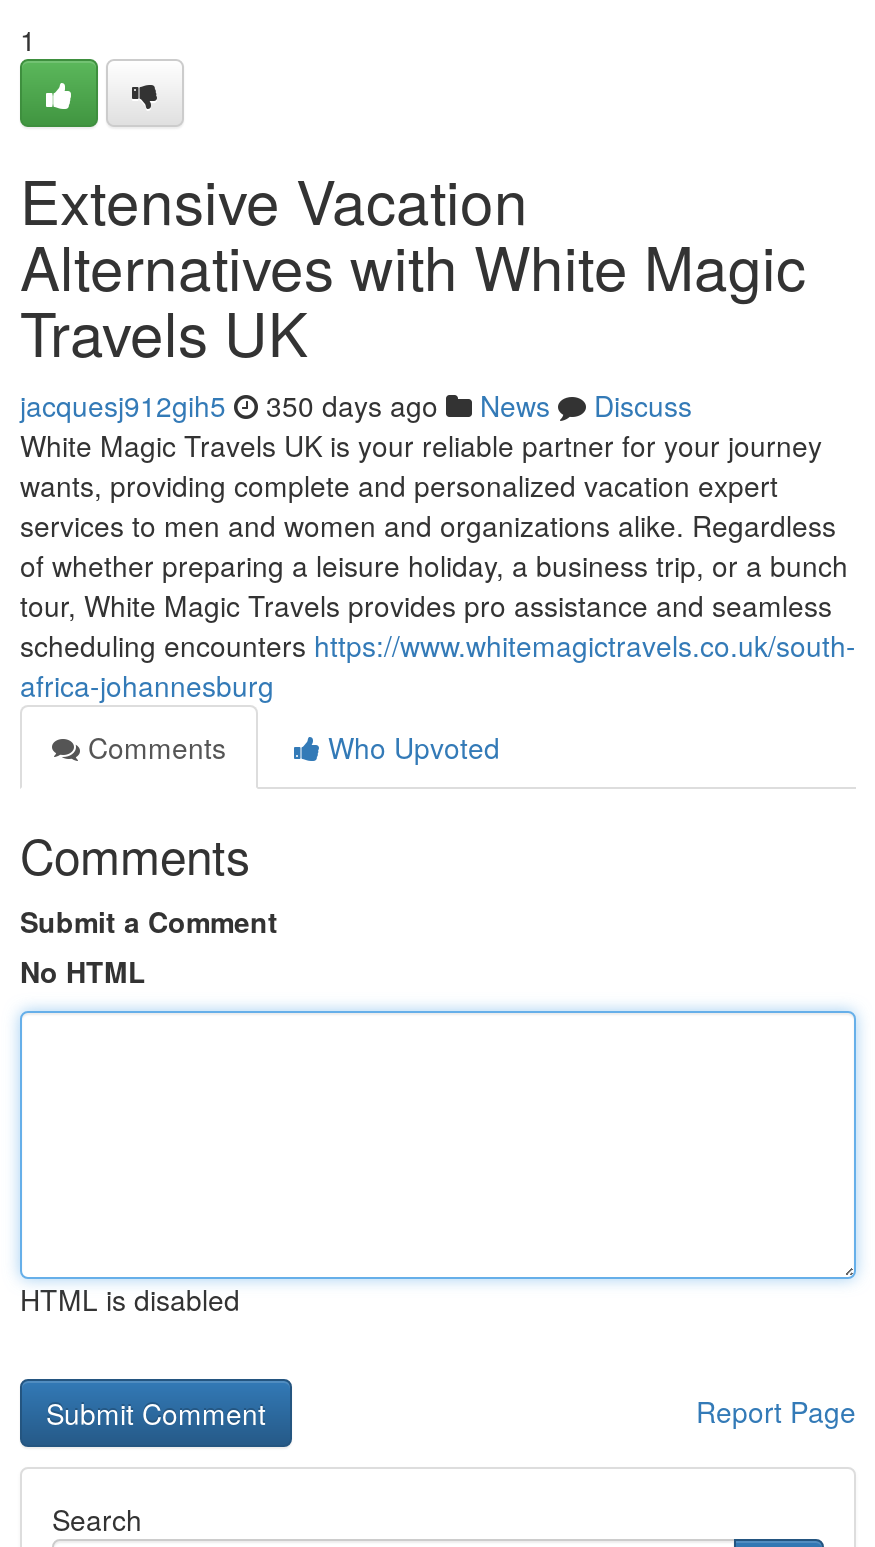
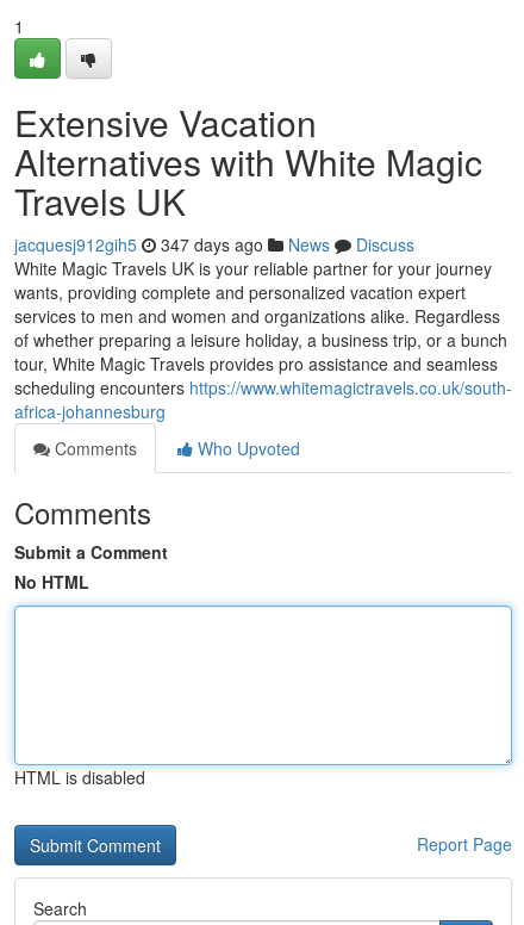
- jacquesj912gih5 350 days ago News Discuss
+ jacquesj912gih5 347 days ago News Discuss
